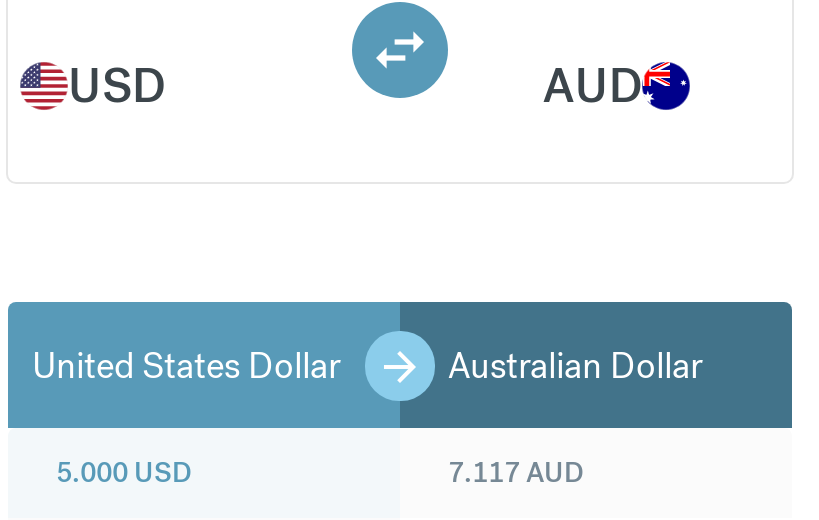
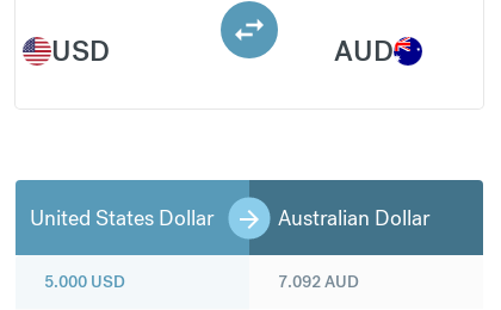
- 7.117 AUD
+ 7.092 AUD
